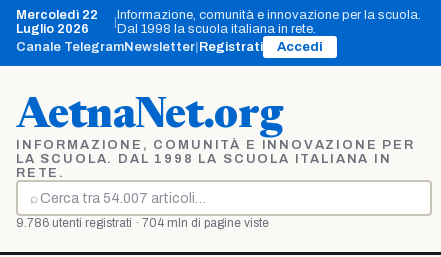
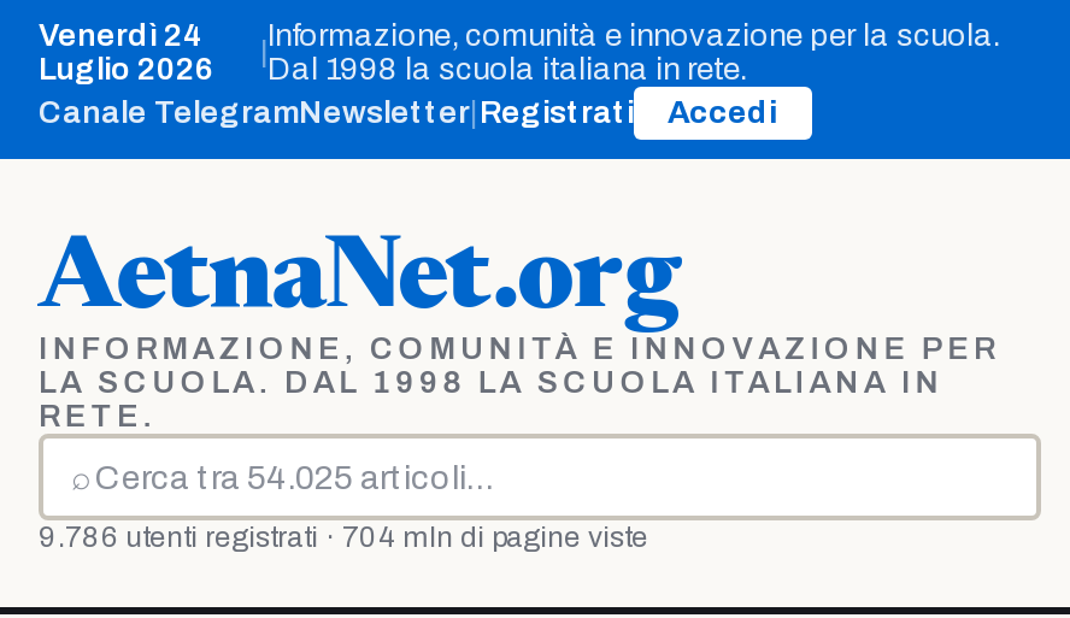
- Mercoledì 22
+ Venerdì 24
